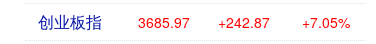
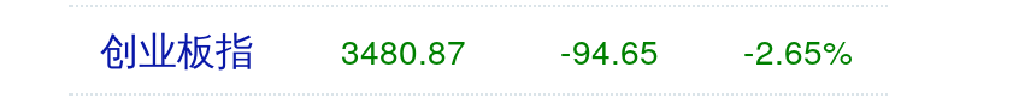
- 3685.97
+ 3480.87

- +242.87
+ -94.65

- +7.05%
+ -2.65%
